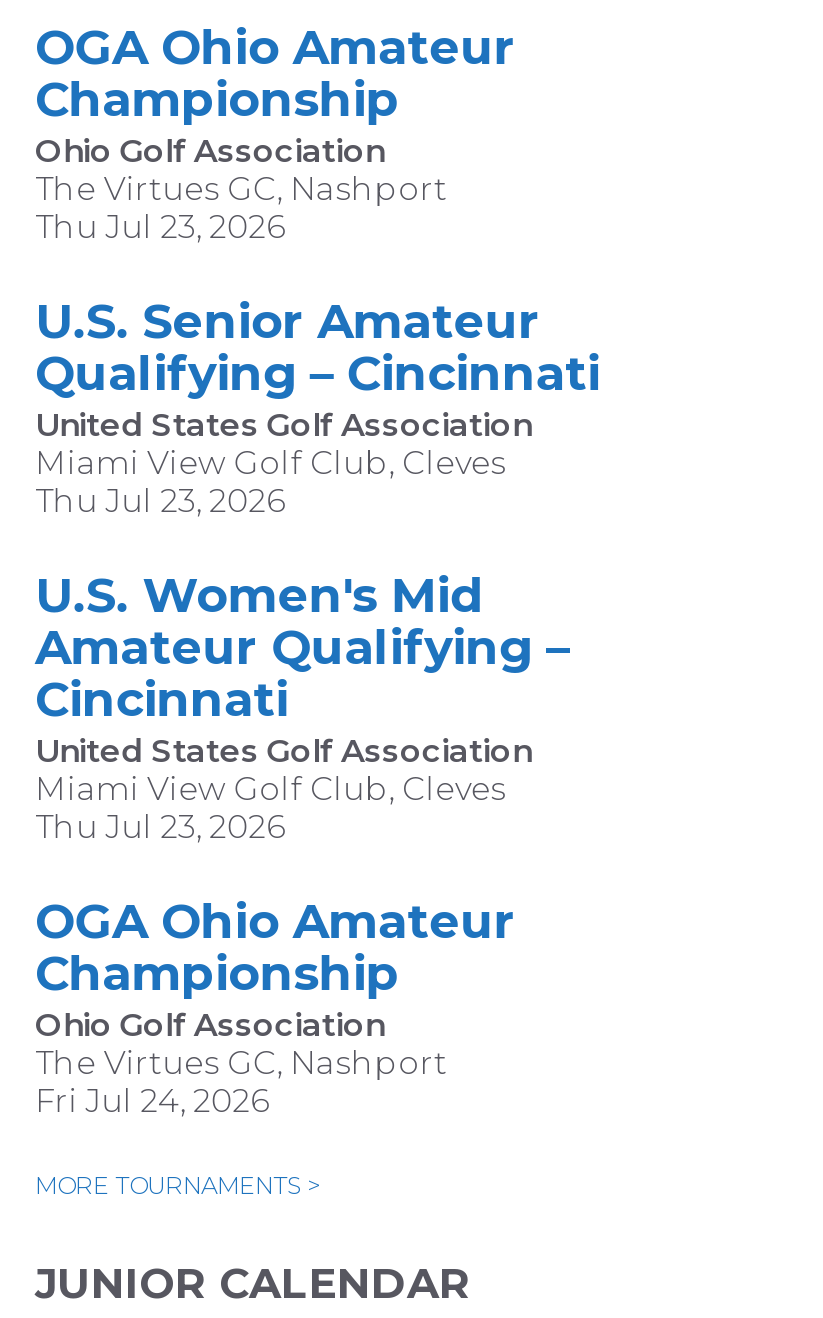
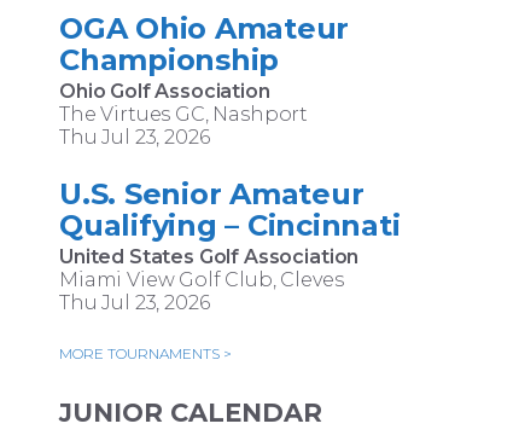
- U.S. Women's Mid
- Amateur Qualifying –
- Cincinnati
- United States Golf Association
- Miami View Golf Club, Cleves
- Thu Jul 23, 2026
- OGA Ohio Amateur
- Championship
- Ohio Golf Association
- The Virtues GC, Nashport
- Fri Jul 24, 2026
